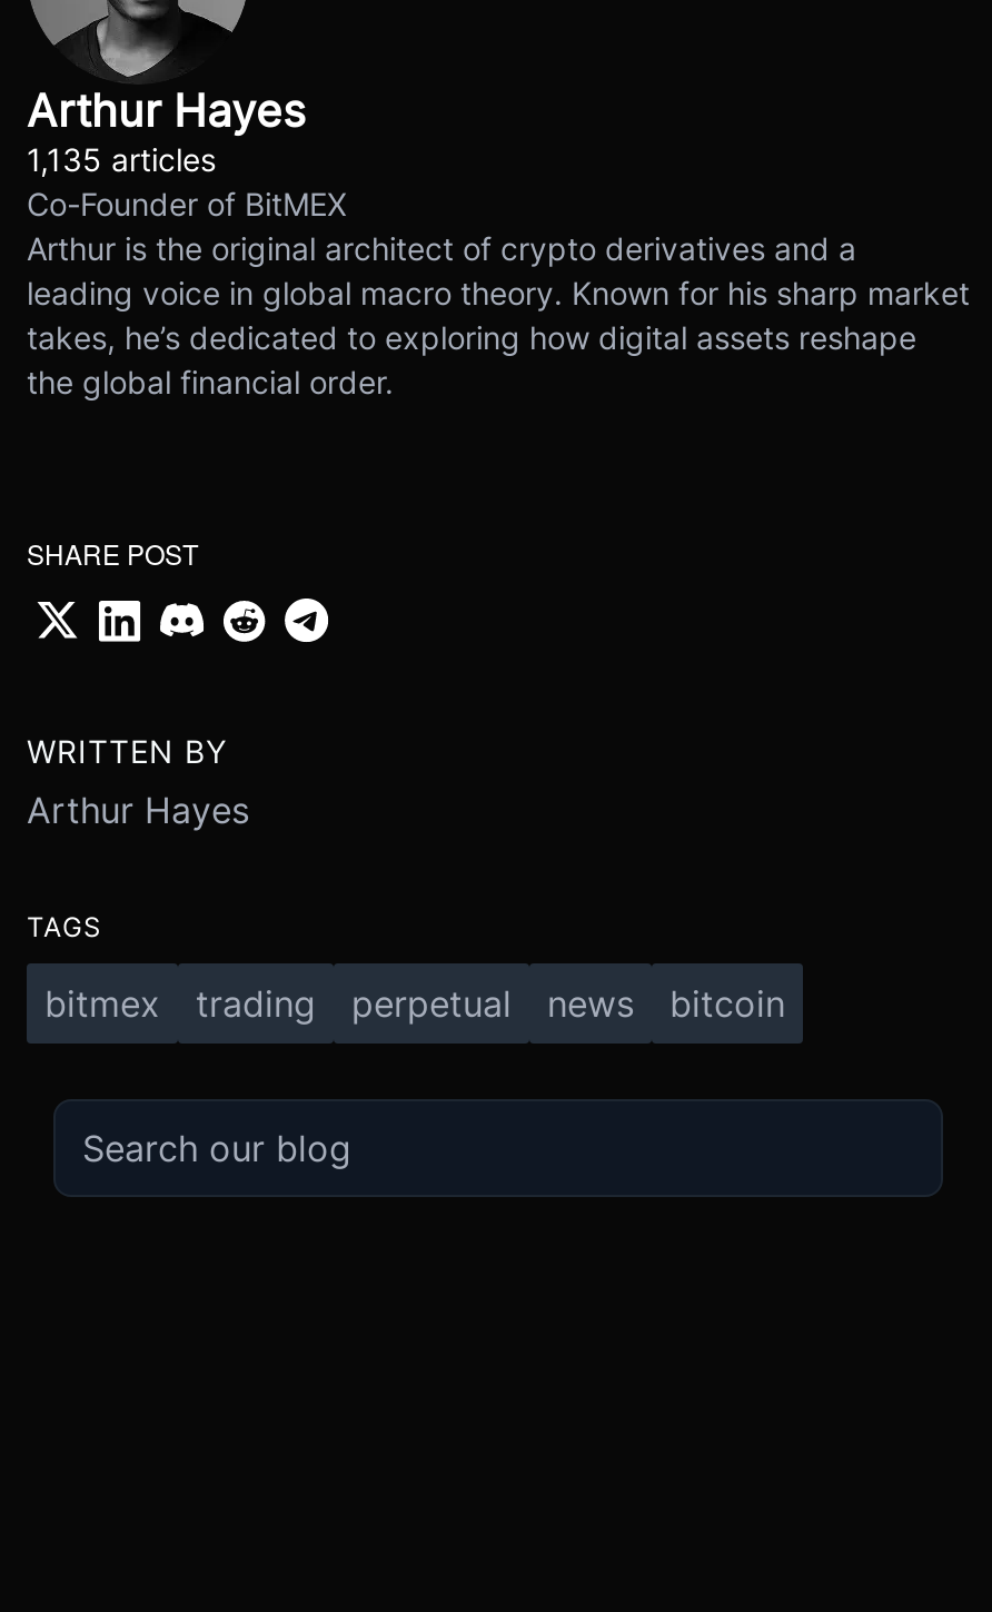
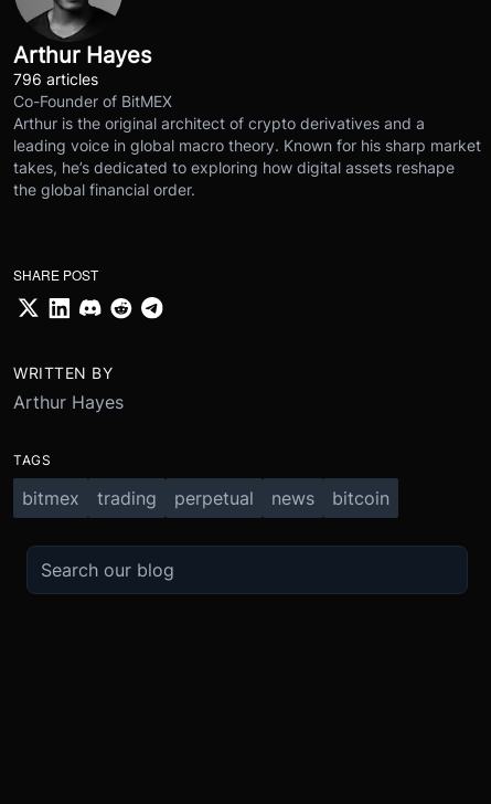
- 1,135 articles
+ 796 articles
